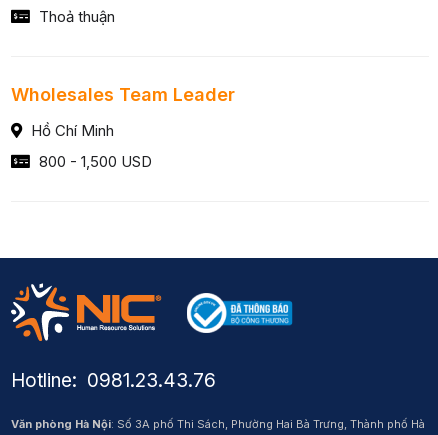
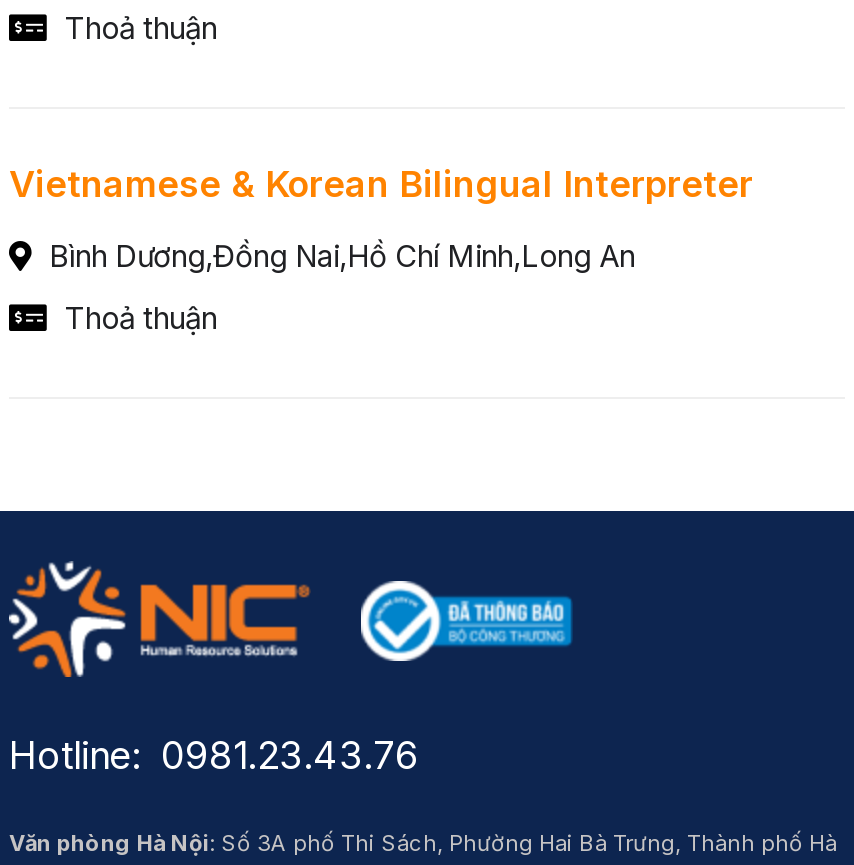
- Wholesales Team Leader
+ Vietnamese & Korean Bilingual Interpreter

- Hồ Chí Minh
+ Bình Dương,Đồng Nai,Hồ Chí Minh,Long An

- 800 - 1,500 USD
+ Thoả thuận
